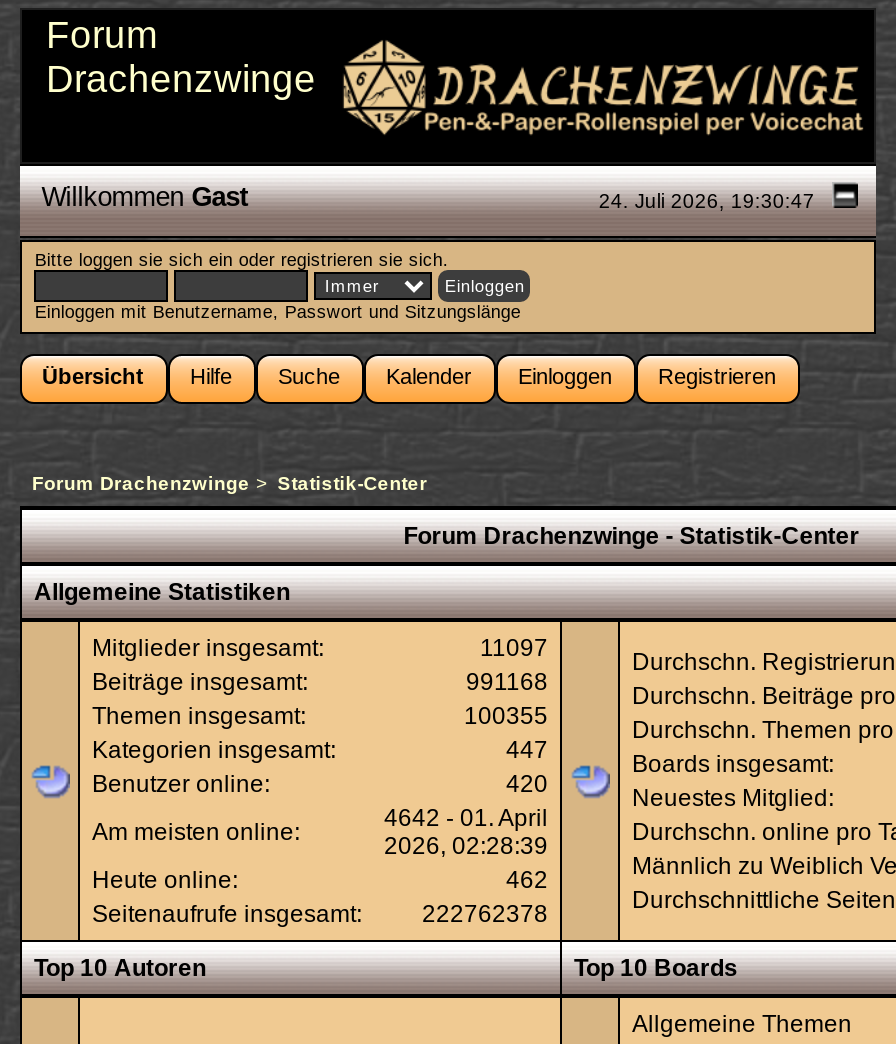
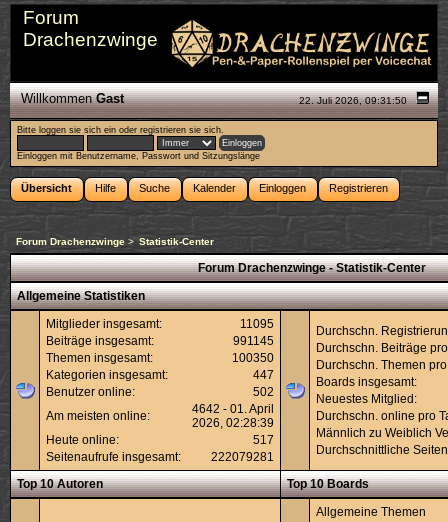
- 24. Juli 2026, 19:30:47
+ 22. Juli 2026, 09:31:50

- 11097
+ 11095

- 991168
+ 991145

- 100355
+ 100350

- 420
+ 502

- 462
+ 517

- 222762378
+ 222079281
